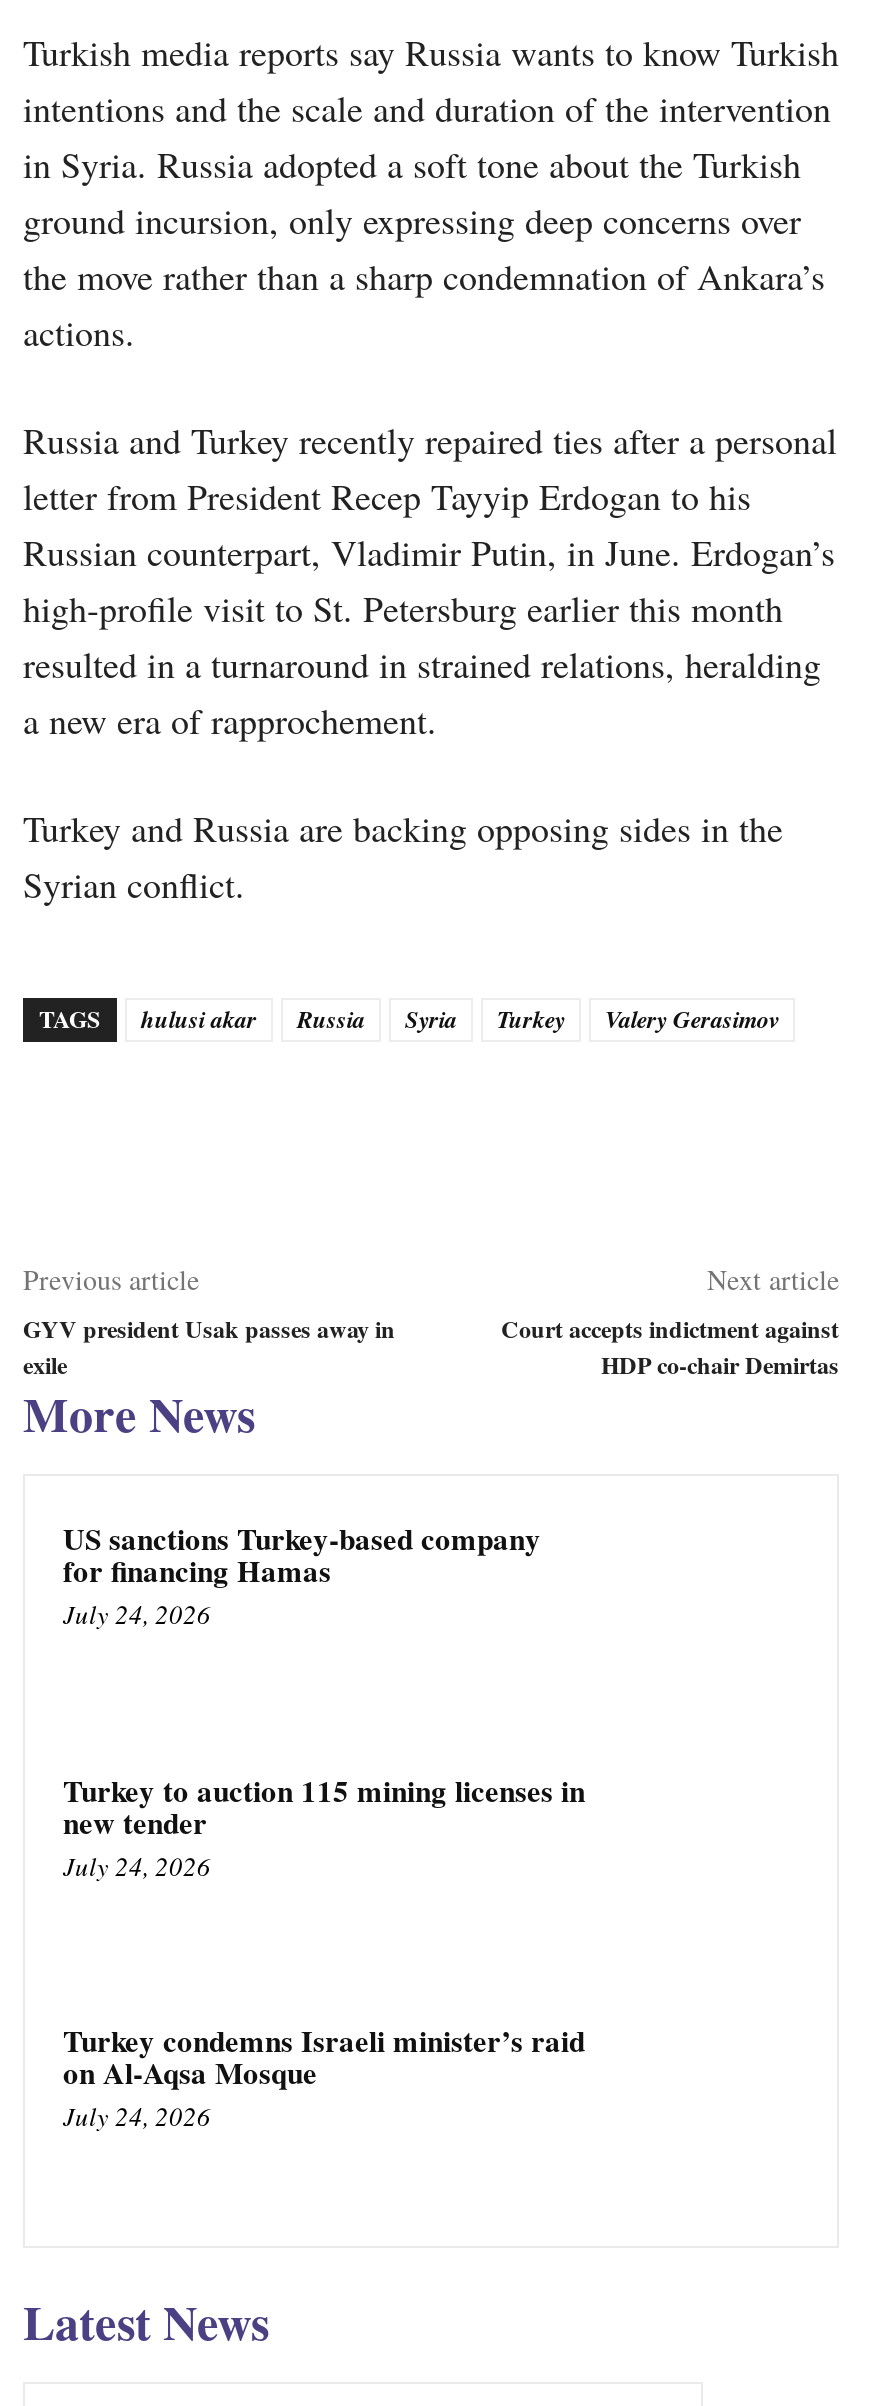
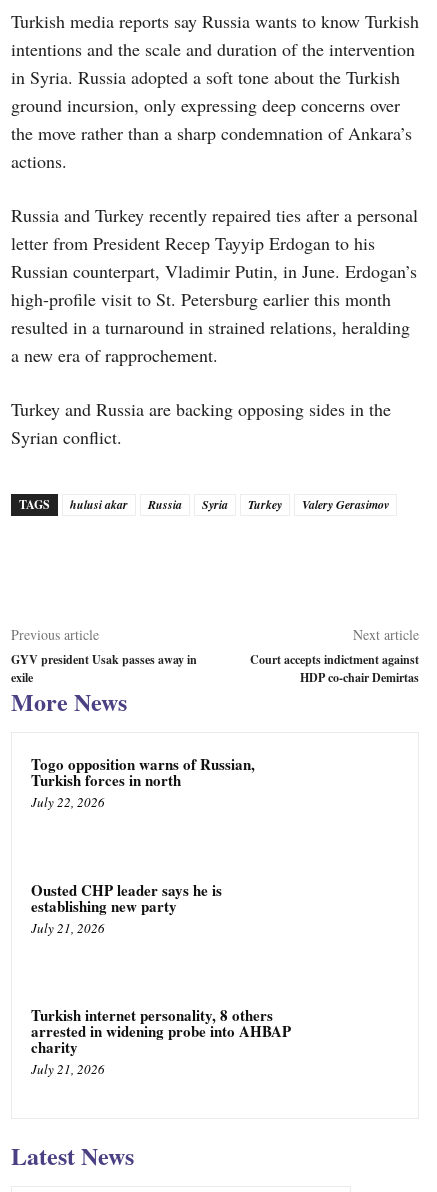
- US sanctions Turkey-based company
- for financing Hamas
- July 24, 2026
+ Togo opposition warns of Russian,
+ Turkish forces in north
+ July 22, 2026

- Turkey to auction 115 mining licenses in
- new tender
- July 24, 2026
+ Ousted CHP leader says he is
+ establishing new party
+ July 21, 2026

- Turkey condemns Israeli minister’s raid
- on Al-Aqsa Mosque
- July 24, 2026
+ Turkish internet personality, 8 others
+ arrested in widening probe into AHBAP
+ charity
+ July 21, 2026
